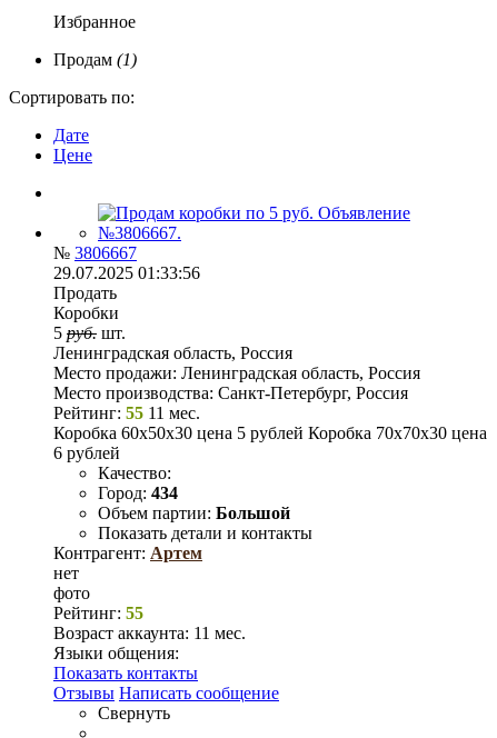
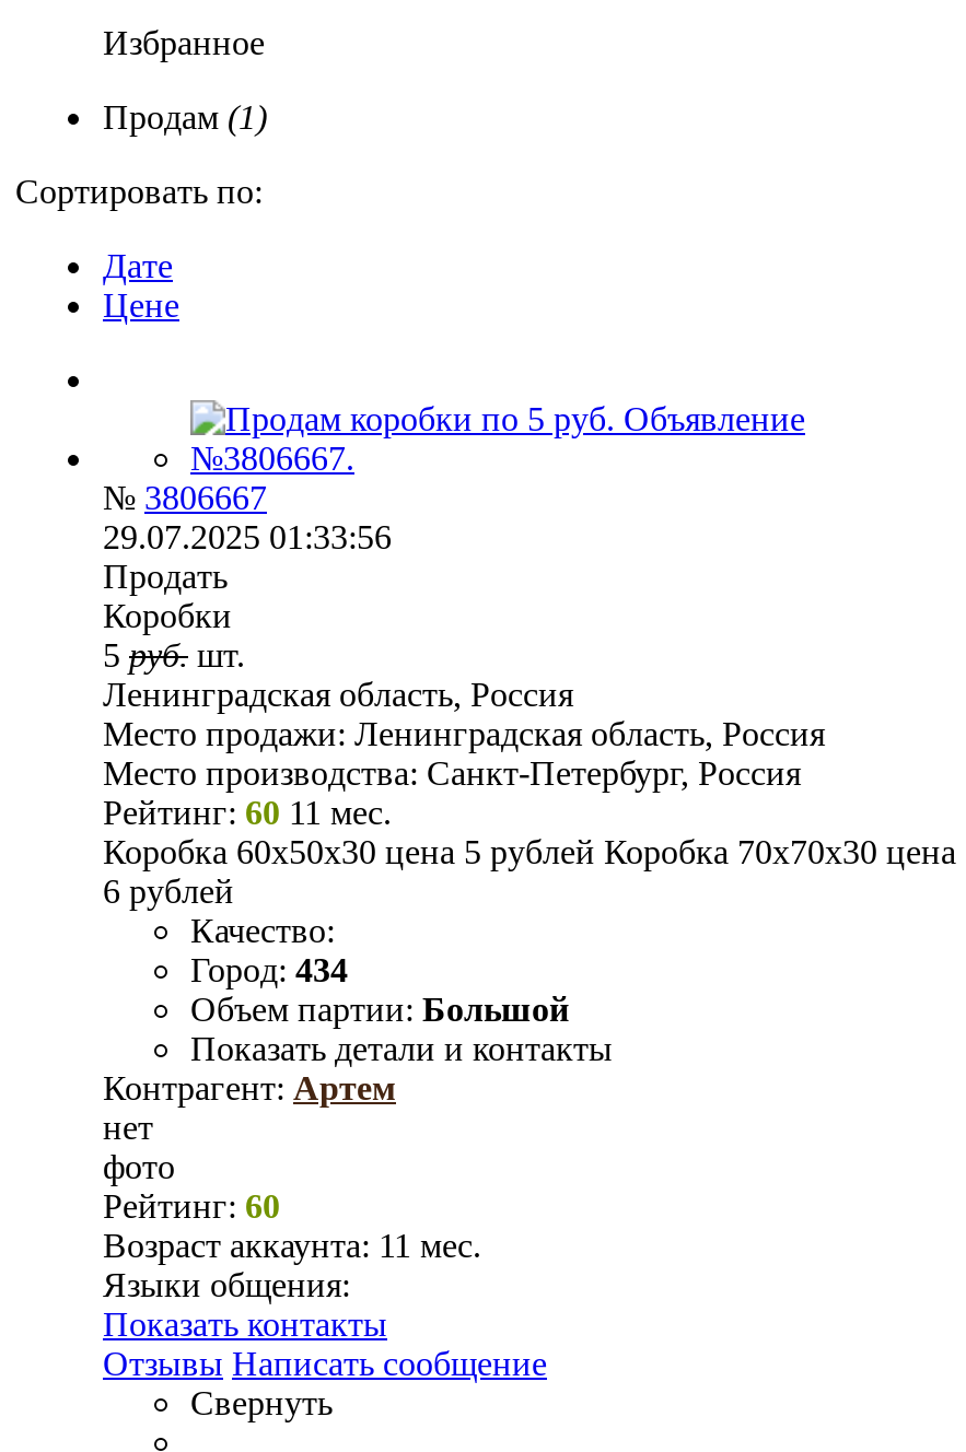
- Рейтинг: 55 11 мес.
+ Рейтинг: 60 11 мес.

- Рейтинг: 55
+ Рейтинг: 60
